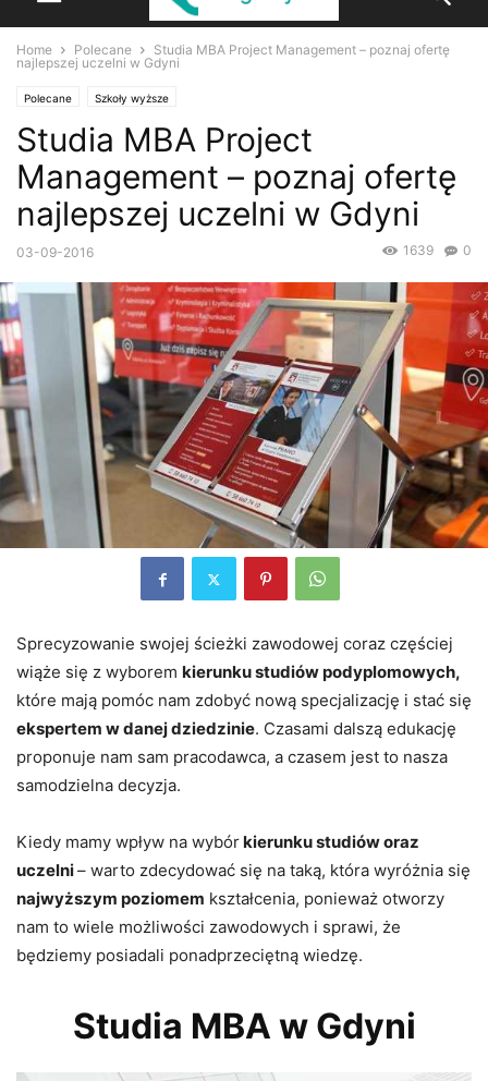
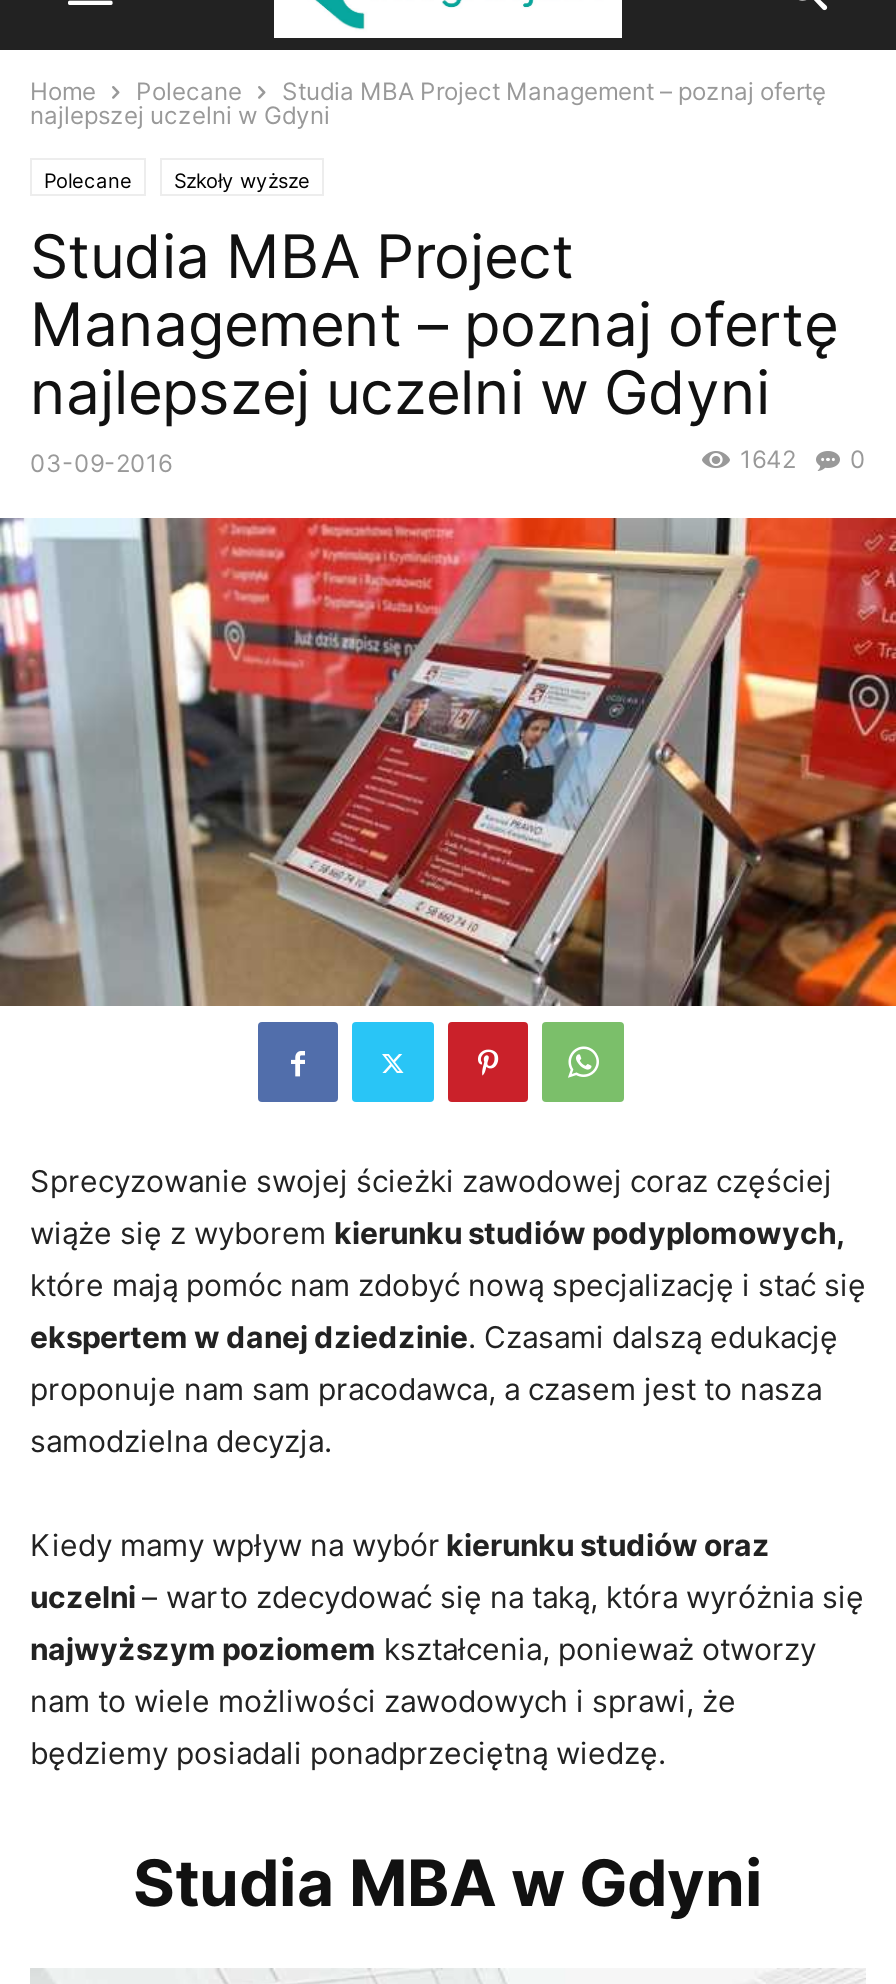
- 1639 0
+ 1642 0
